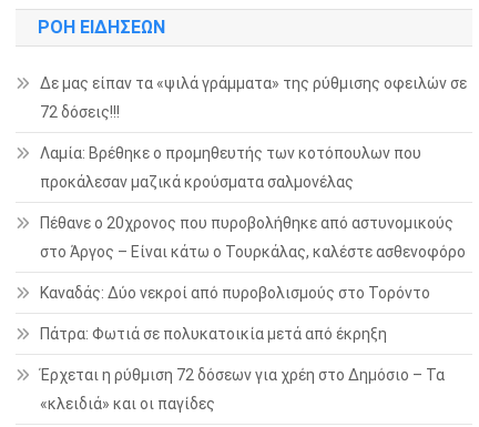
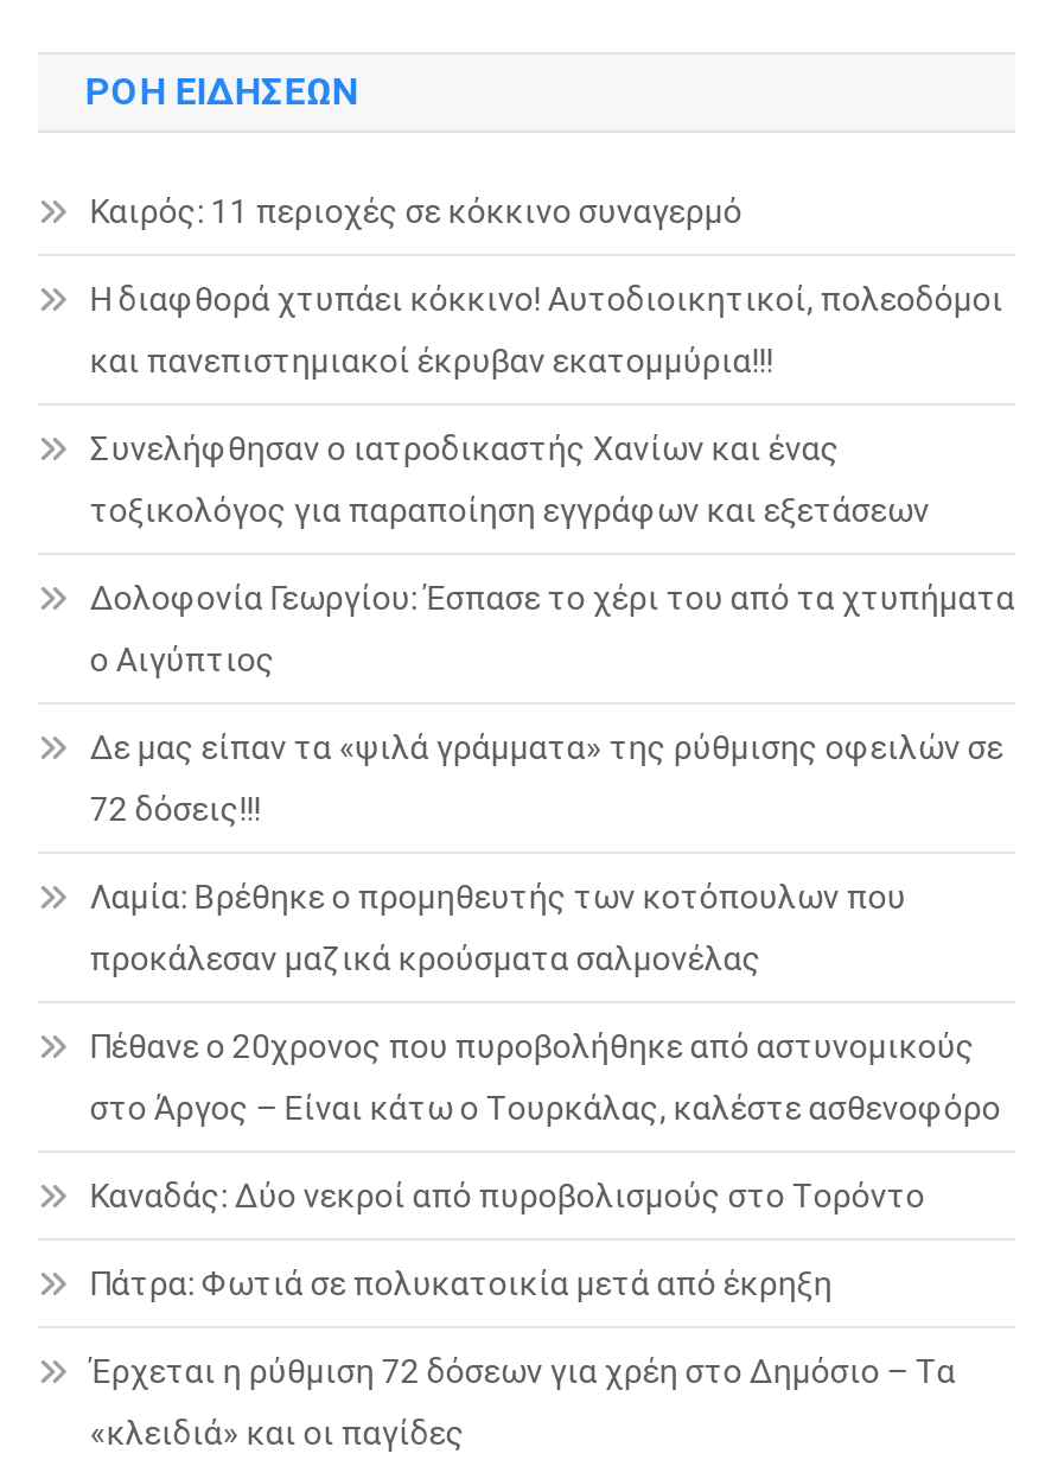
+ Καιρός: 11 περιοχές σε κόκκινο συναγερμό
+ Η διαφθορά χτυπάει κόκκινο! Αυτοδιοικητικοί, πολεοδόμοι
+ και πανεπιστημιακοί έκρυβαν εκατομμύρια!!!
+ Συνελήφθησαν ο ιατροδικαστής Χανίων και ένας
+ τοξικολόγος για παραποίηση εγγράφων και εξετάσεων
+ Δολοφονία Γεωργίου: Έσπασε το χέρι του από τα χτυπήματα
+ ο Αιγύπτιος
